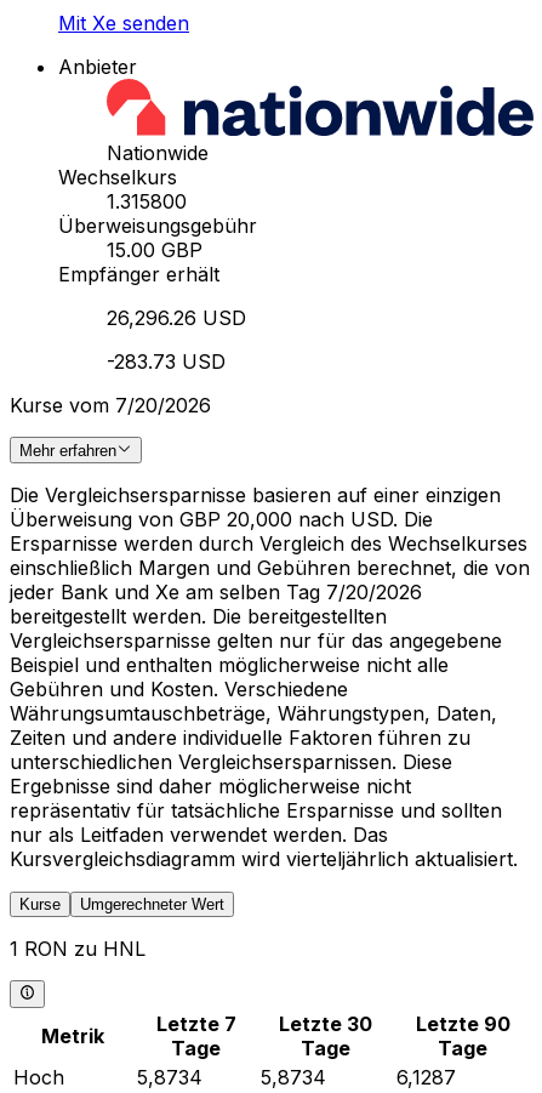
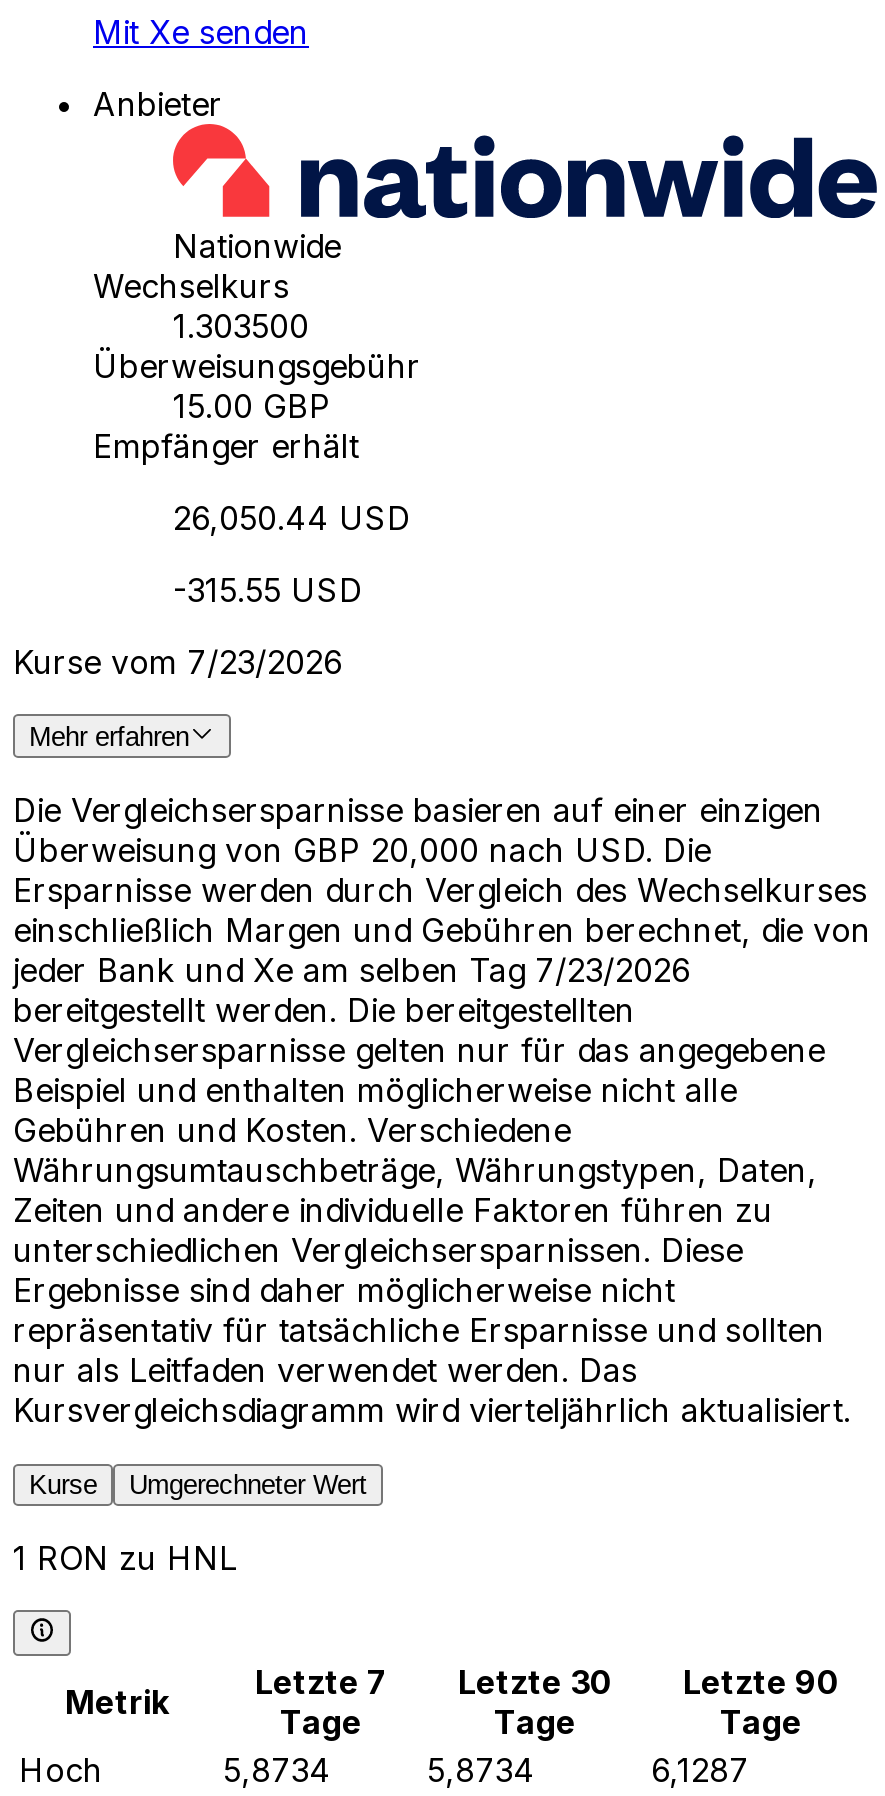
- 1.315800
+ 1.303500

- 26,296.26 USD
+ 26,050.44 USD

- -283.73 USD
+ -315.55 USD

- Kurse vom 7/20/2026
+ Kurse vom 7/23/2026

- jeder Bank und Xe am selben Tag 7/20/2026
+ jeder Bank und Xe am selben Tag 7/23/2026
